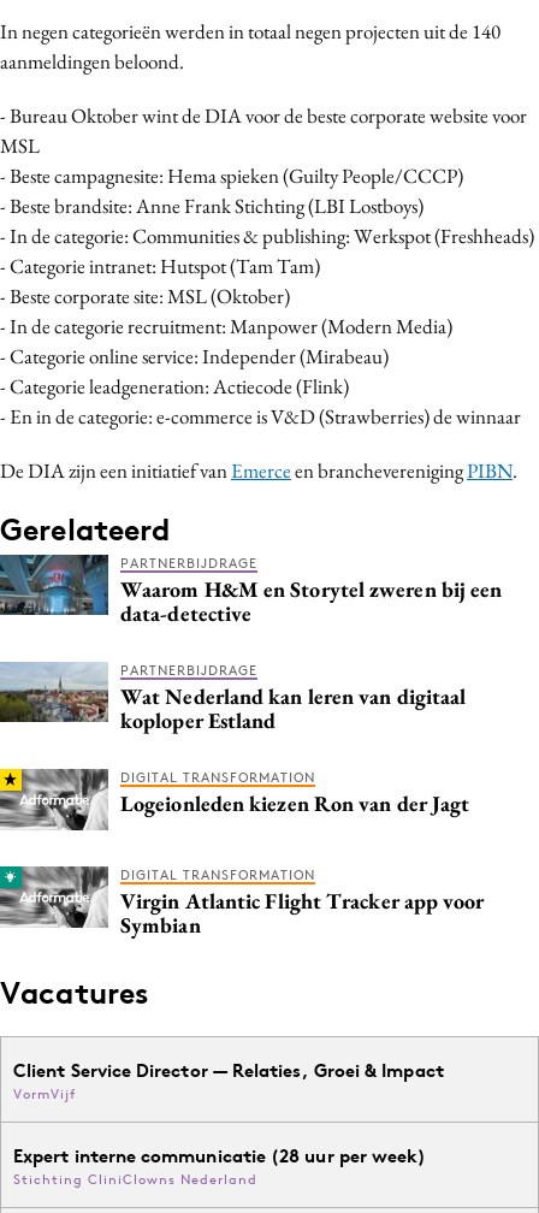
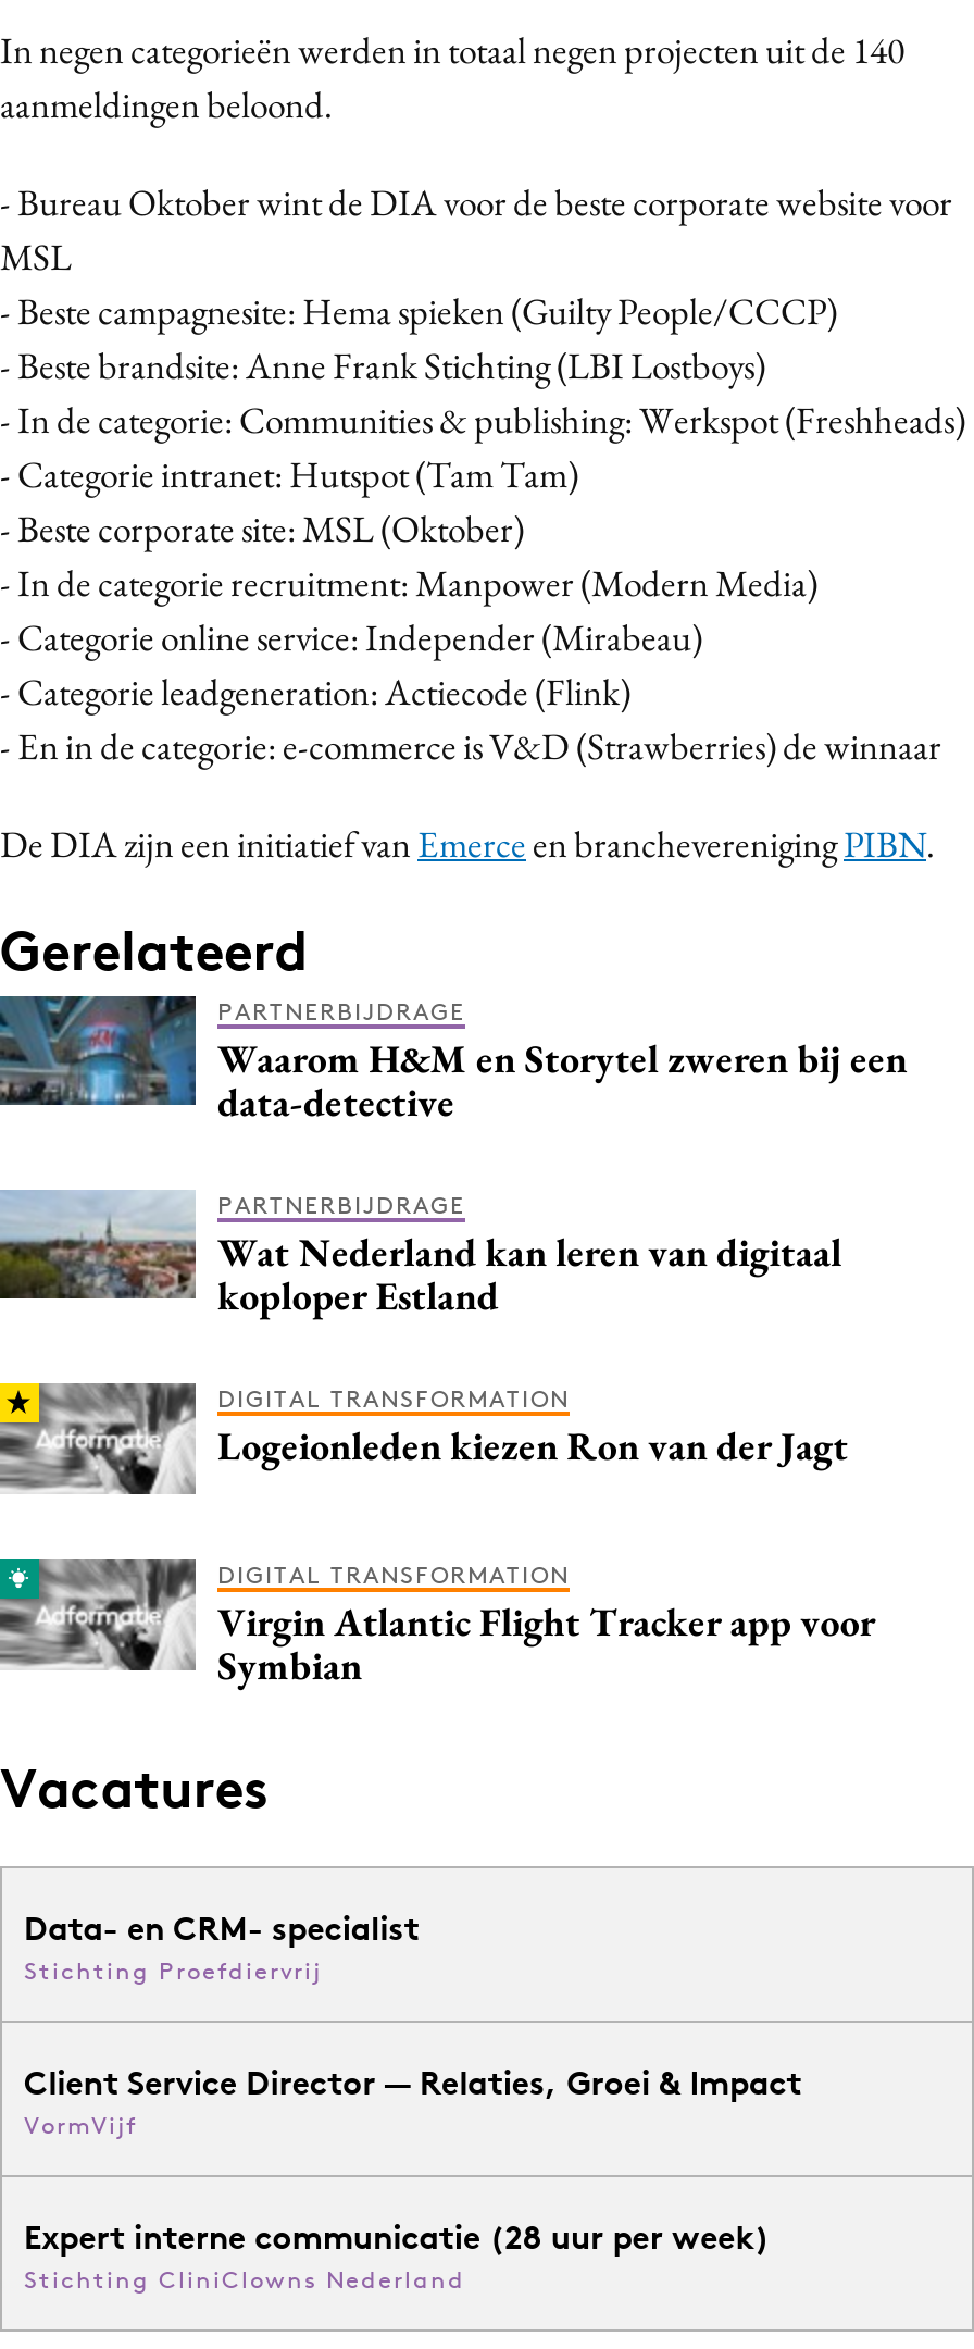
+ Data- en CRM- specialist
+ Stichting Proefdiervrij
